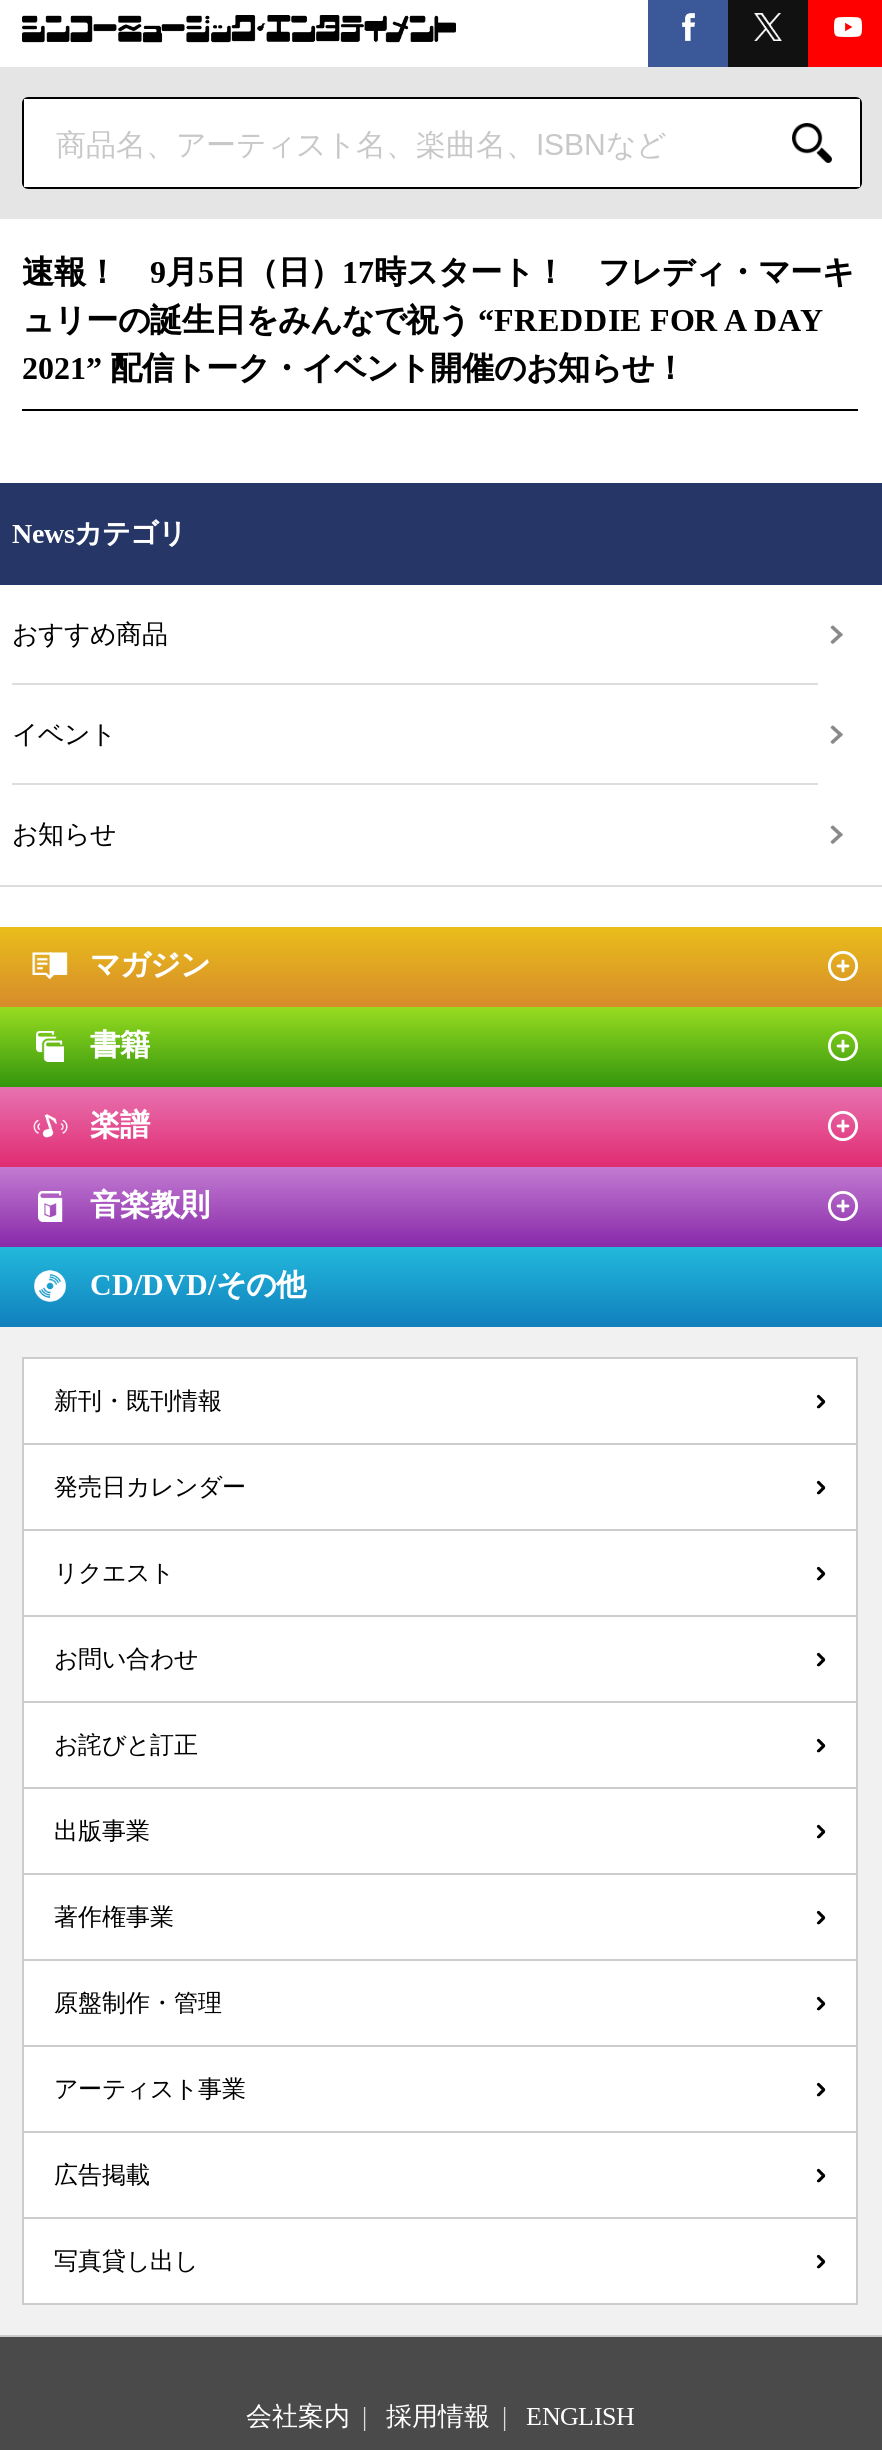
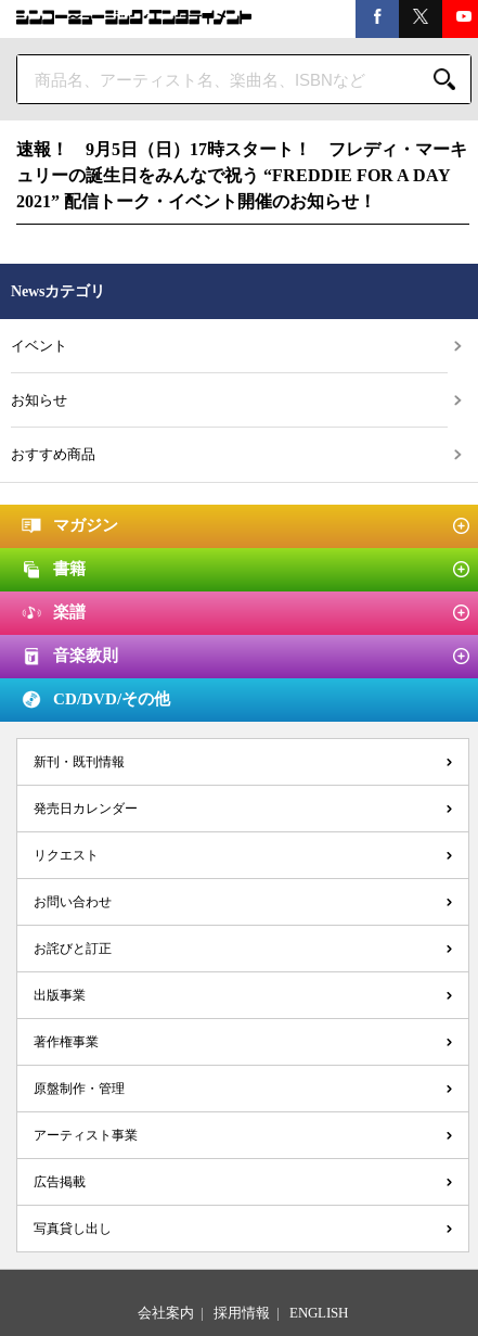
moved down: おすすめ商品

moved up: イベント | お知らせ
